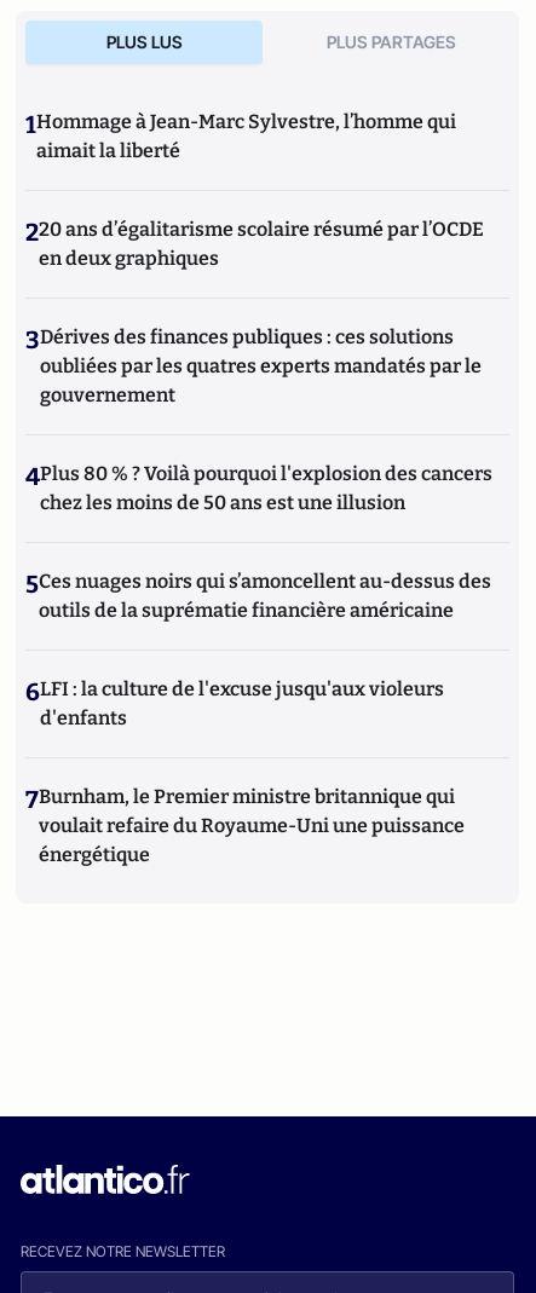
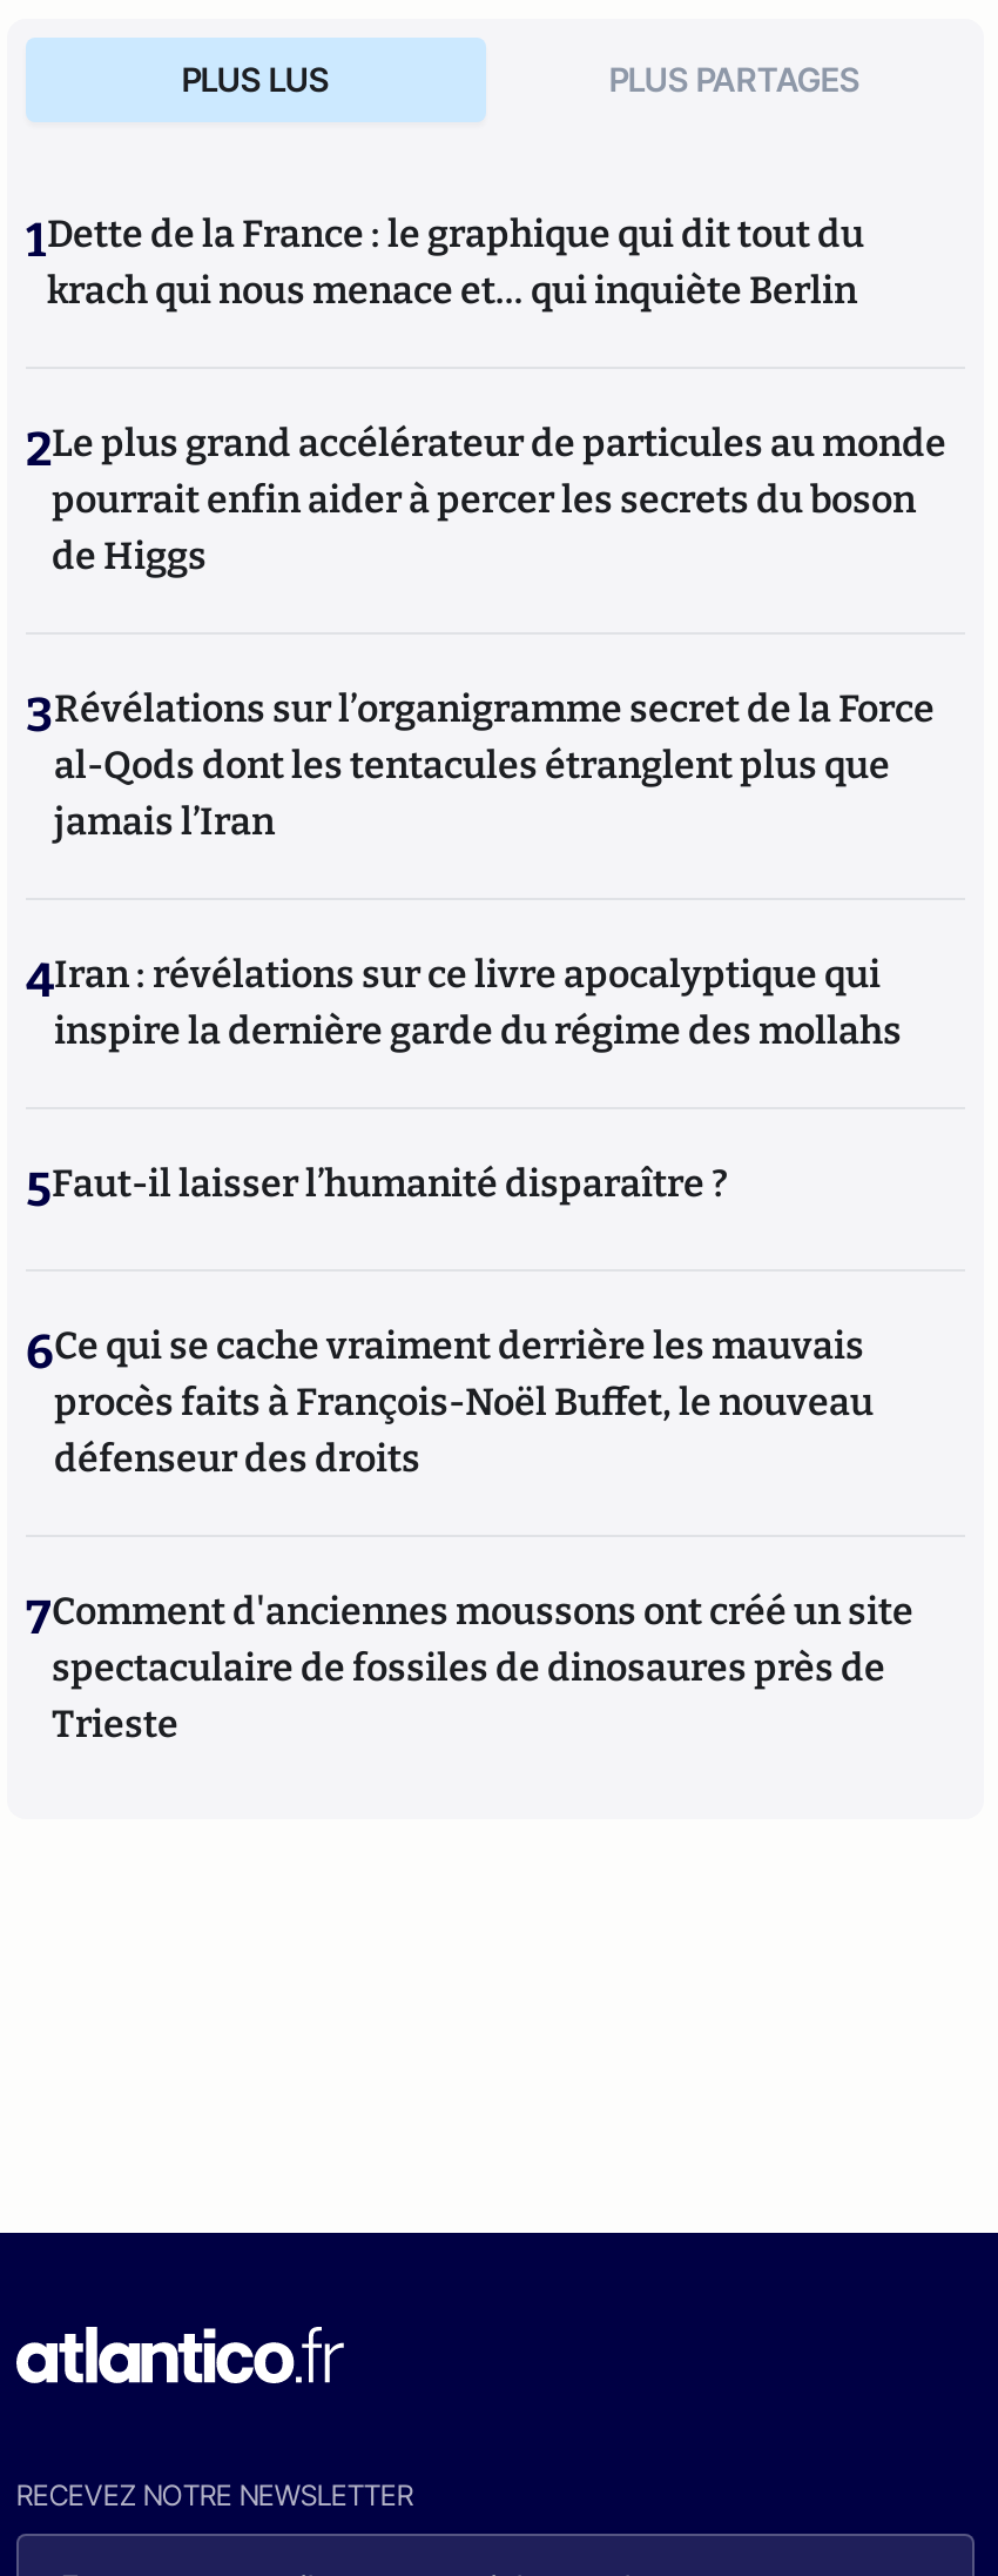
- 1Hommage à Jean-Marc Sylvestre, l’homme qui
- aimait la liberté
+ 1Dette de la France : le graphique qui dit tout du
+ krach qui nous menace et… qui inquiète Berlin

- 220 ans d’égalitarisme scolaire résumé par l’OCDE
- en deux graphiques
+ 2Le plus grand accélérateur de particules au monde
+ pourrait enfin aider à percer les secrets du boson
+ de Higgs

- 3Dérives des finances publiques : ces solutions
- oubliées par les quatres experts mandatés par le
- gouvernement
+ 3Révélations sur l’organigramme secret de la Force
+ al-Qods dont les tentacules étranglent plus que
+ jamais l’Iran

- 4Plus 80 % ? Voilà pourquoi l'explosion des cancers
- chez les moins de 50 ans est une illusion
+ 4Iran : révélations sur ce livre apocalyptique qui
+ inspire la dernière garde du régime des mollahs

- 5Ces nuages noirs qui s’amoncellent au-dessus des
- outils de la suprématie financière américaine
+ 5Faut-il laisser l’humanité disparaître ?

- 6LFI : la culture de l'excuse jusqu'aux violeurs
- d'enfants
+ 6Ce qui se cache vraiment derrière les mauvais
+ procès faits à François-Noël Buffet, le nouveau
+ défenseur des droits

- 7Burnham, le Premier ministre britannique qui
- voulait refaire du Royaume-Uni une puissance
- énergétique
+ 7Comment d'anciennes moussons ont créé un site
+ spectaculaire de fossiles de dinosaures près de
+ Trieste
